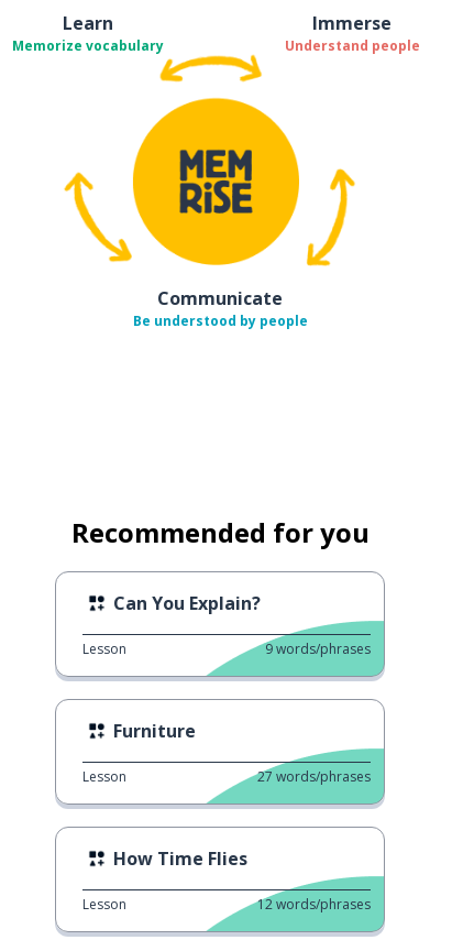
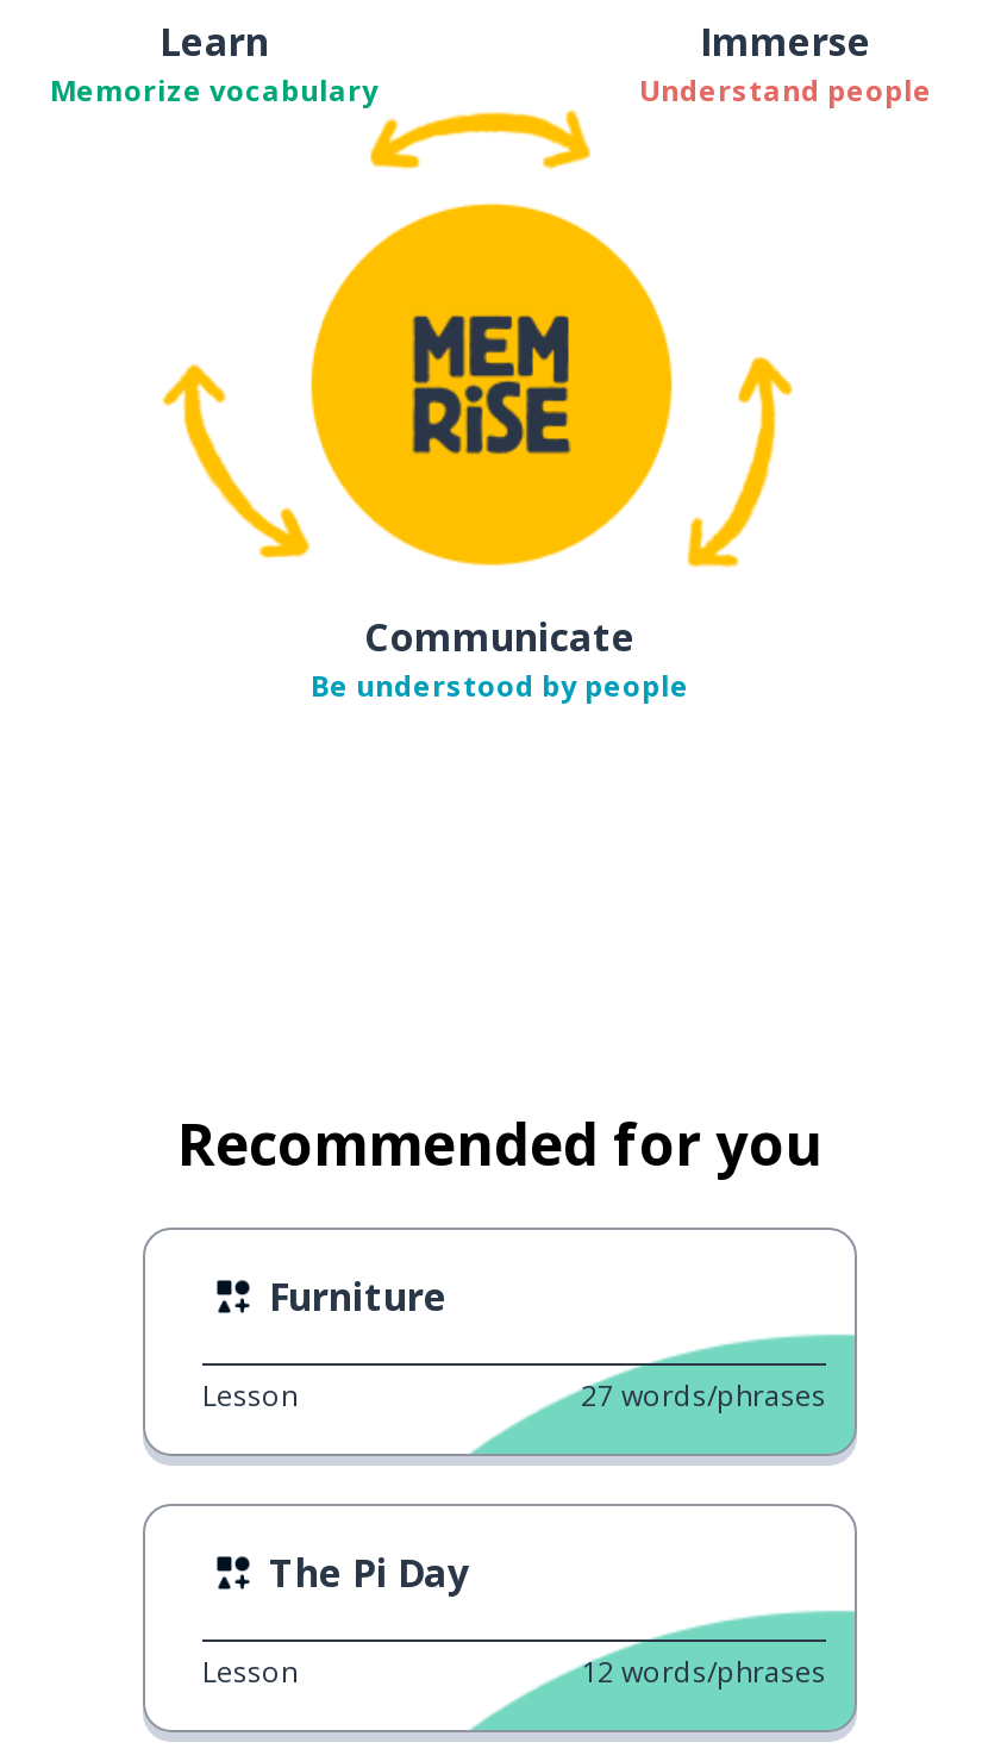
- Can You Explain?
- Lesson
- 9 words/phrases

- How Time Flies
+ The Pi Day
